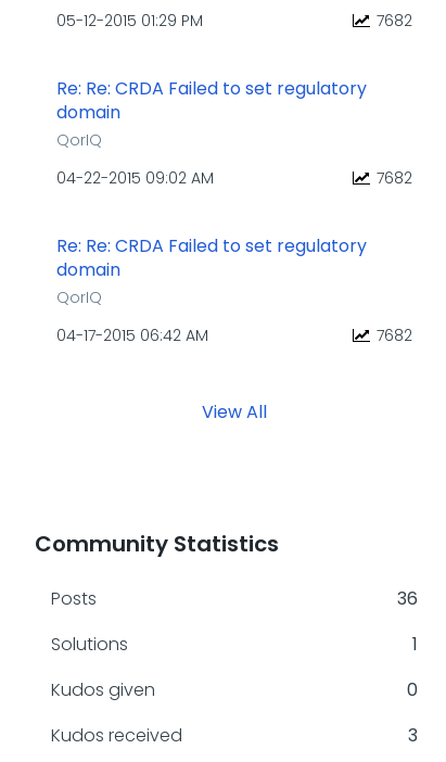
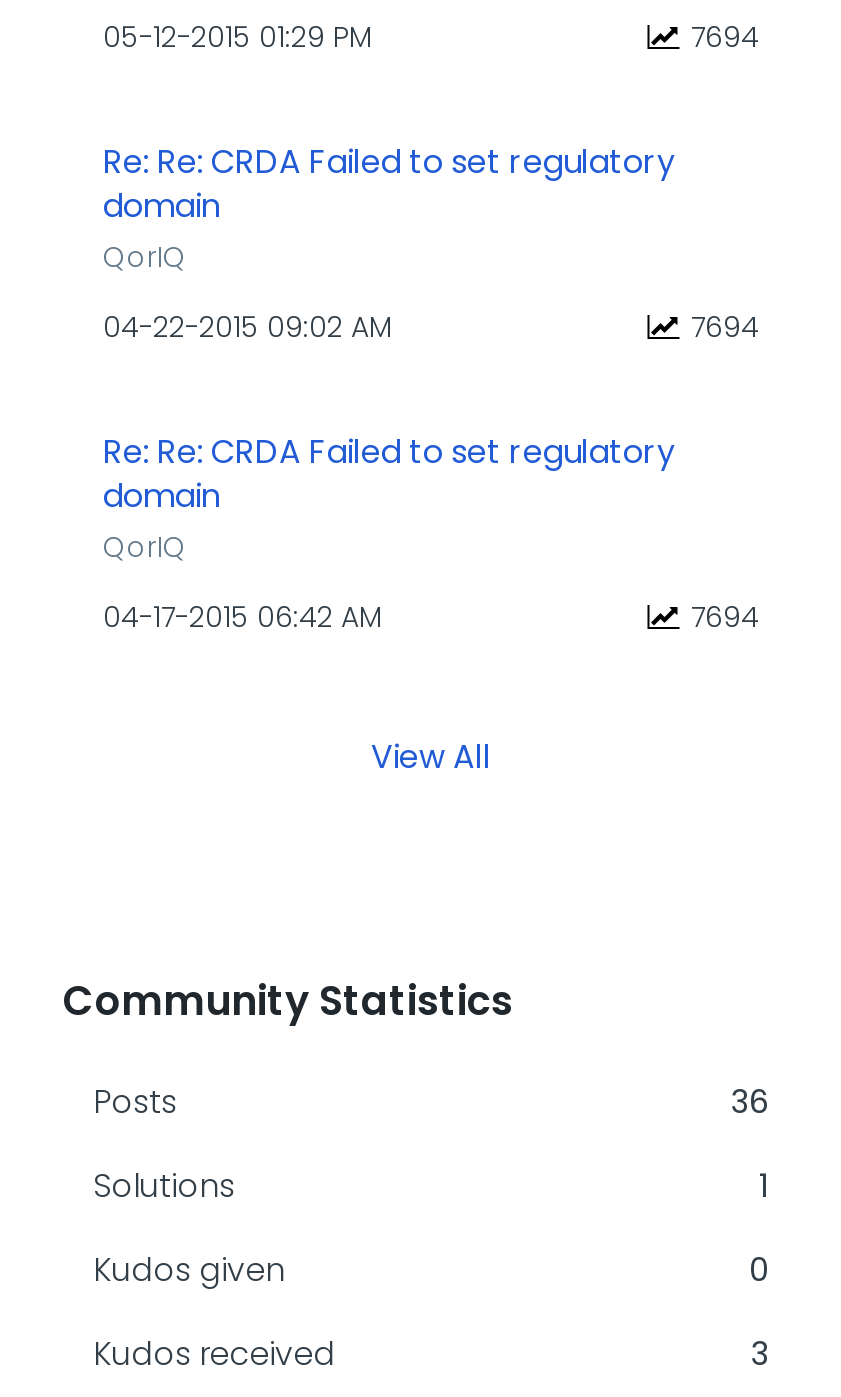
- 7682
+ 7694

- 7682
+ 7694

- 7682
+ 7694
